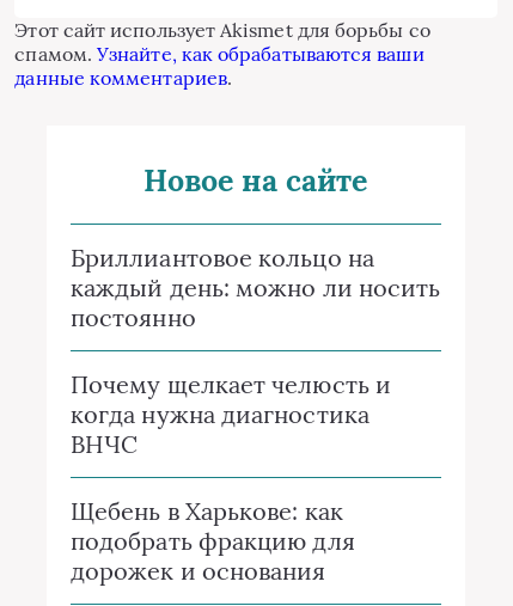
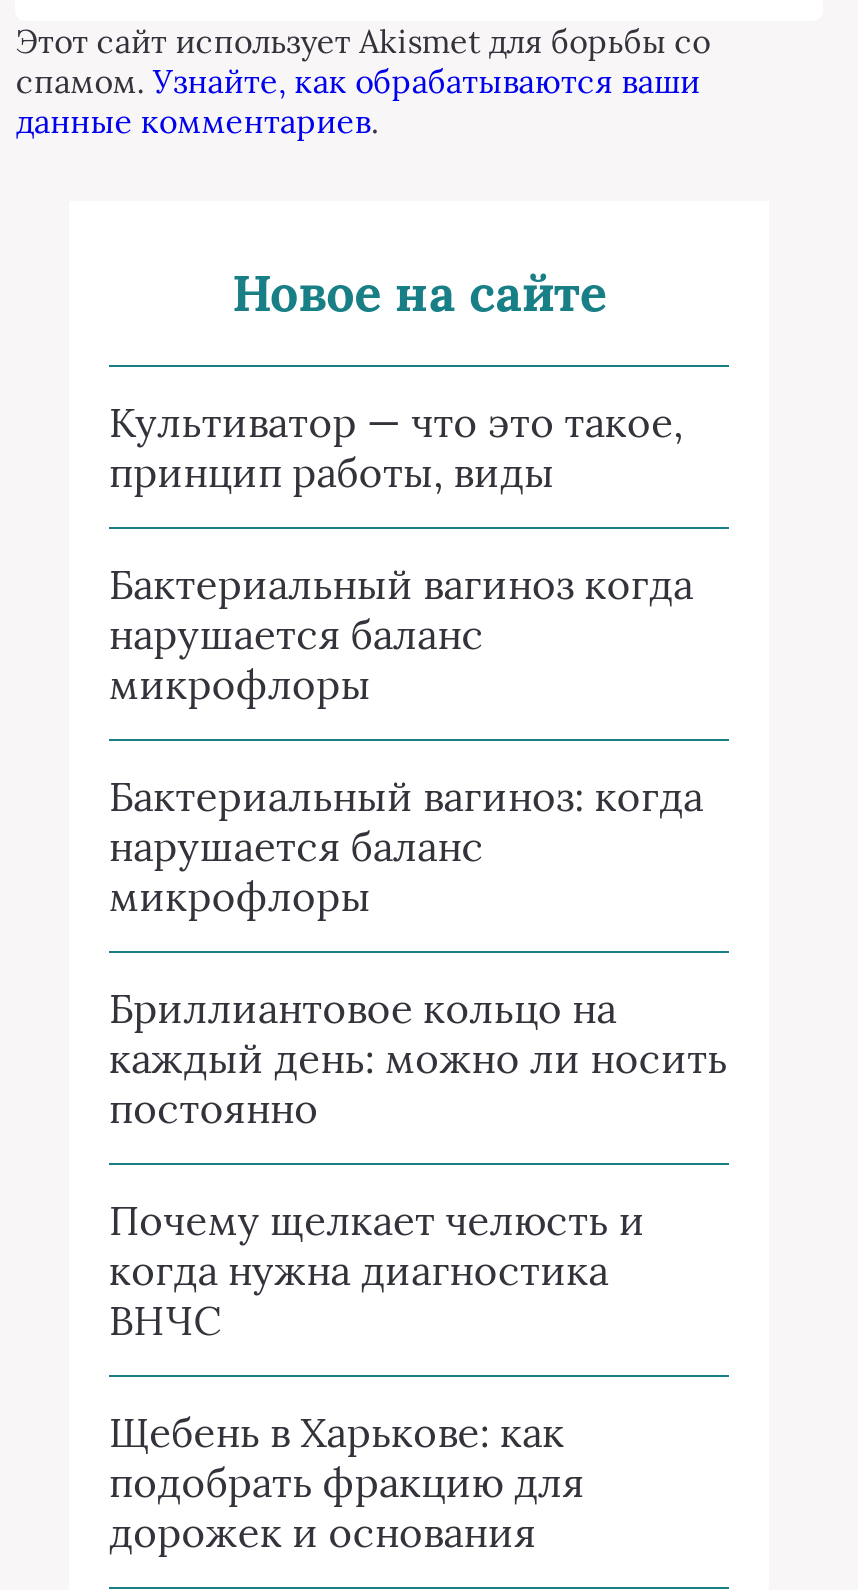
+ Культиватор — что это такое,
+ принцип работы, виды
+ Бактериальный вагиноз когда
+ нарушается баланс
+ микрофлоры
+ Бактериальный вагиноз: когда
+ нарушается баланс
+ микрофлоры
